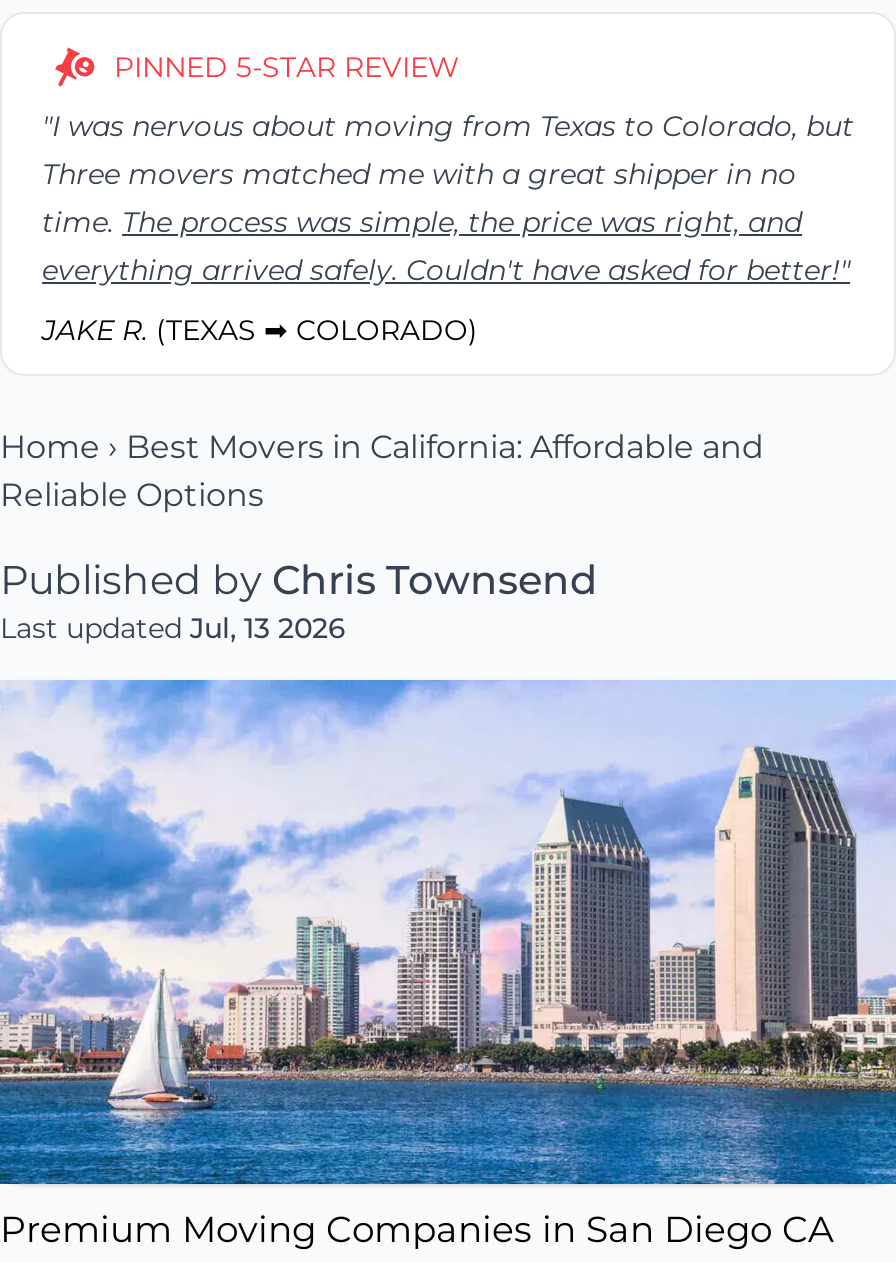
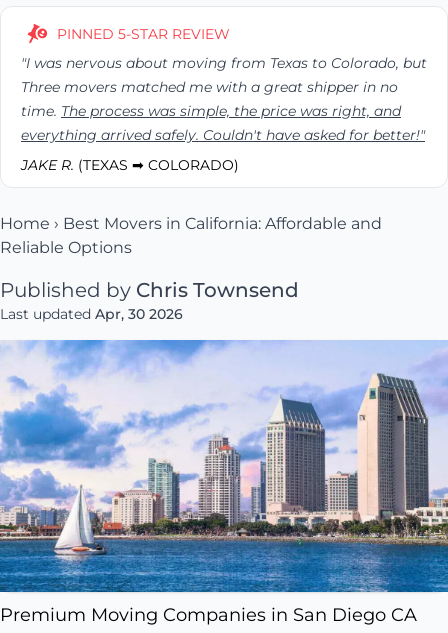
- Last updated Jul, 13 2026
+ Last updated Apr, 30 2026
